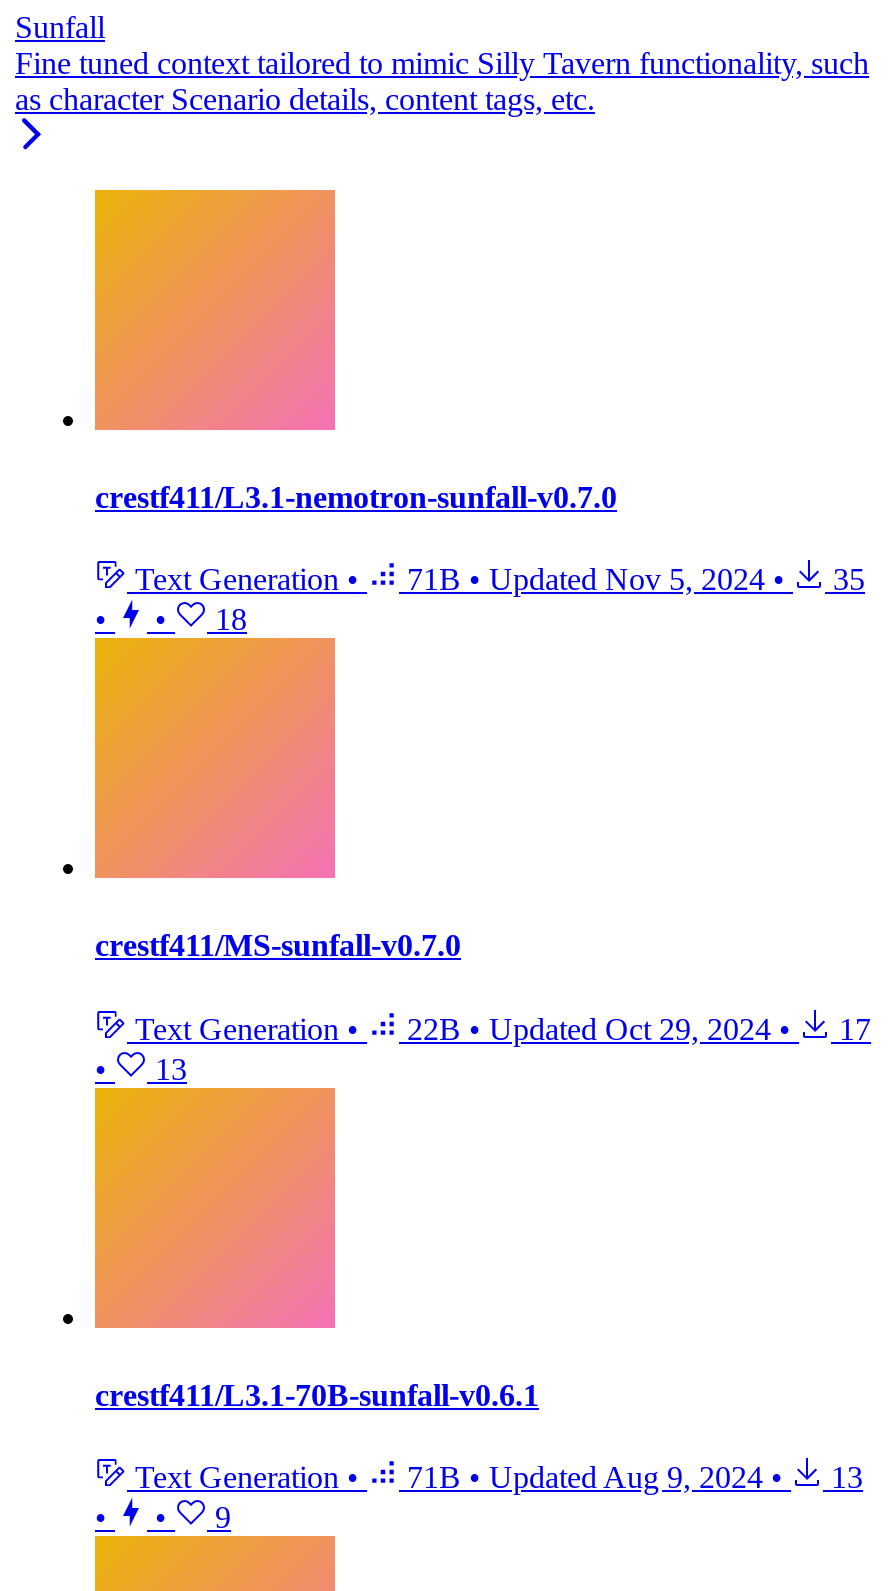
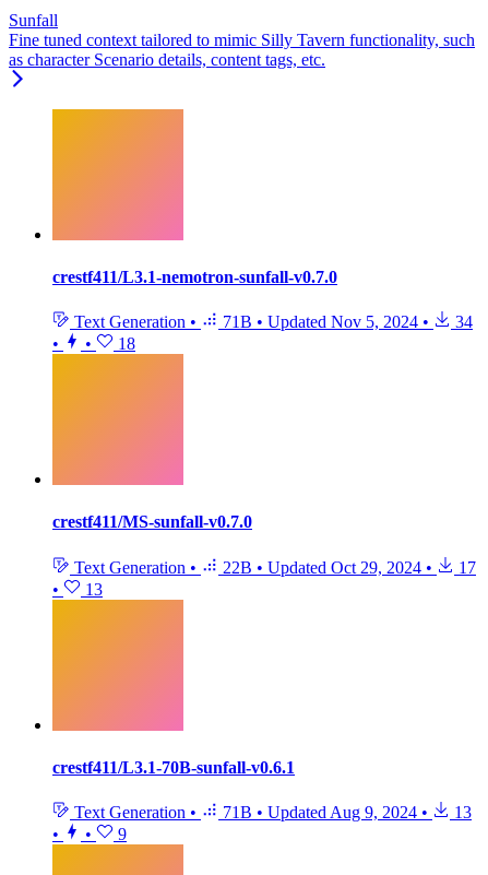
- Text Generation • 71B • Updated Nov 5, 2024 • 35
+ Text Generation • 71B • Updated Nov 5, 2024 • 34
